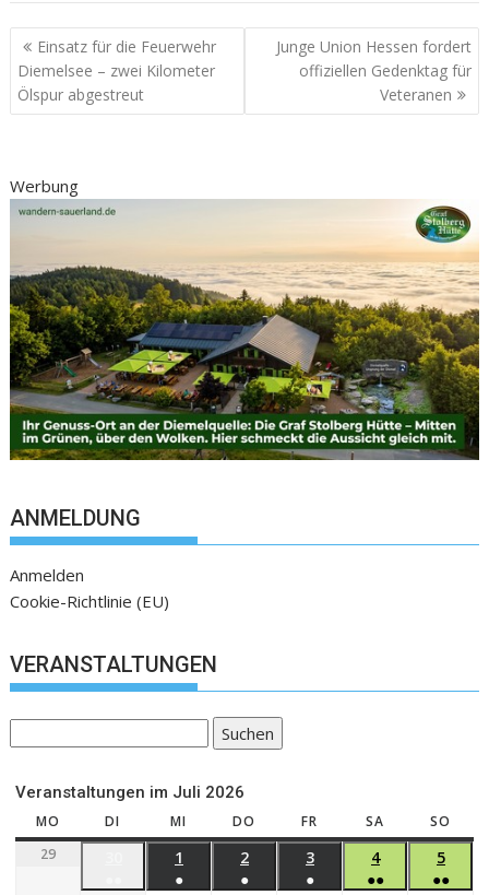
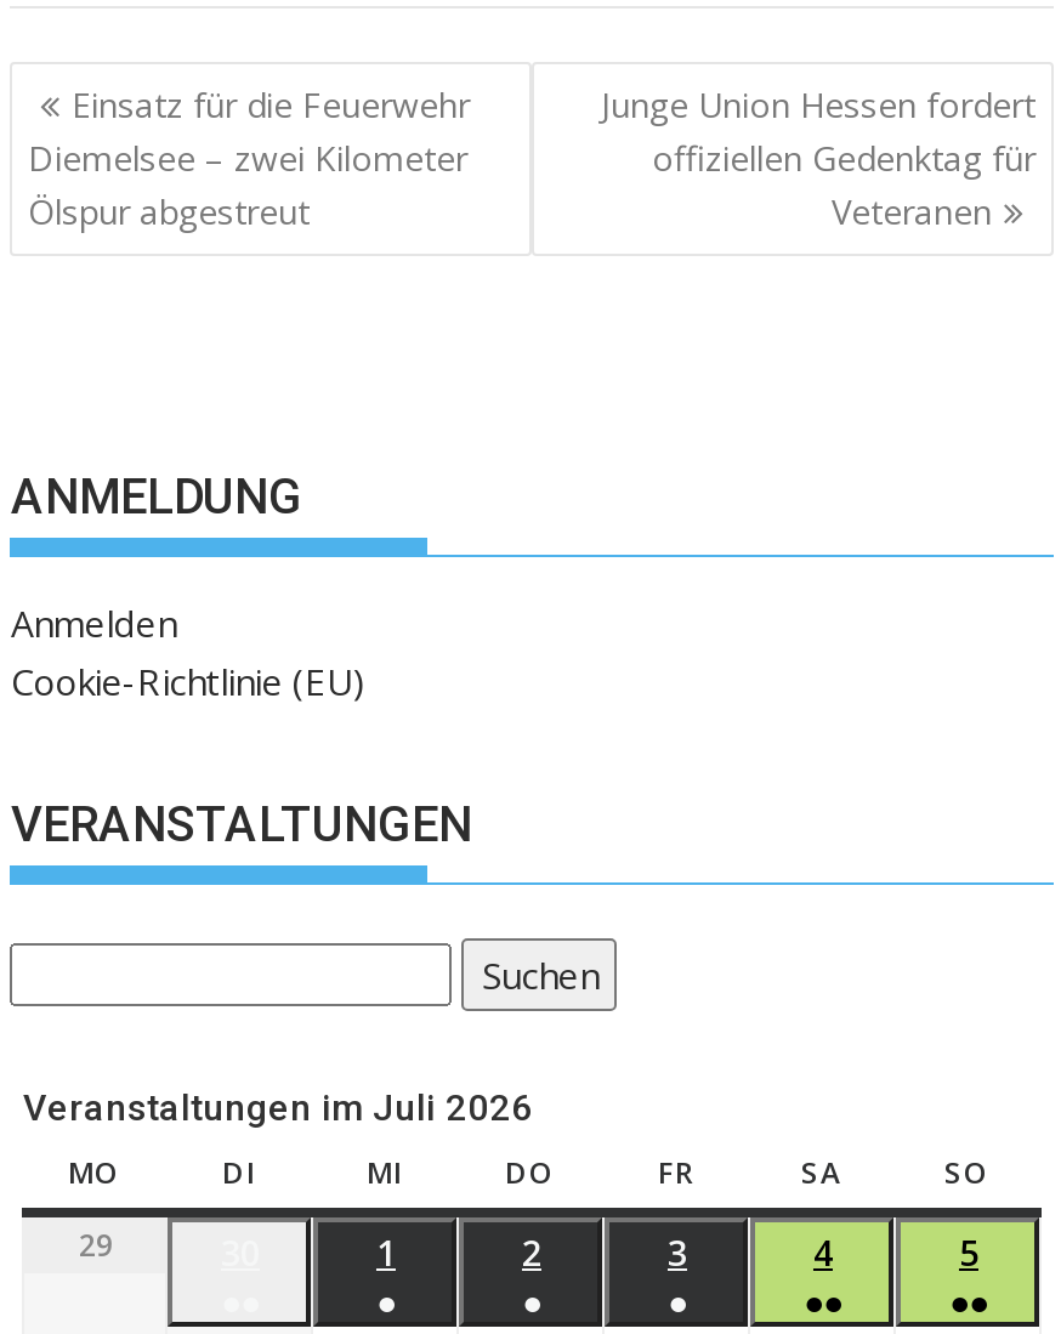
- Werbung

- [image]
